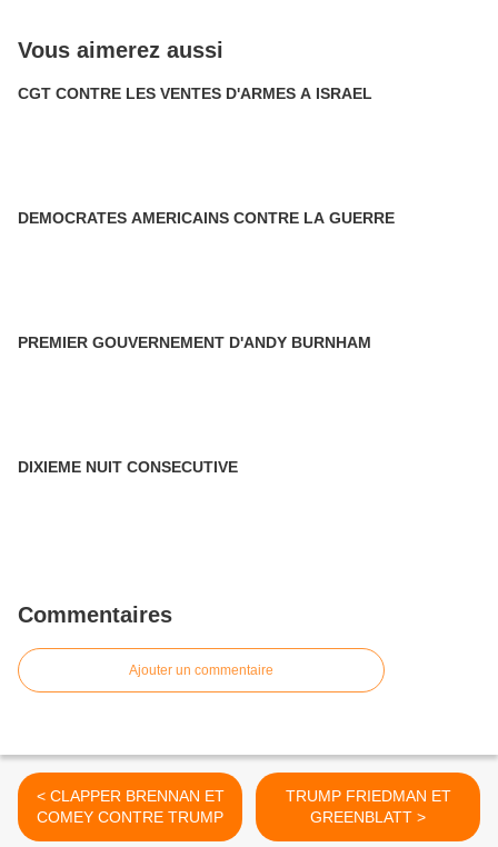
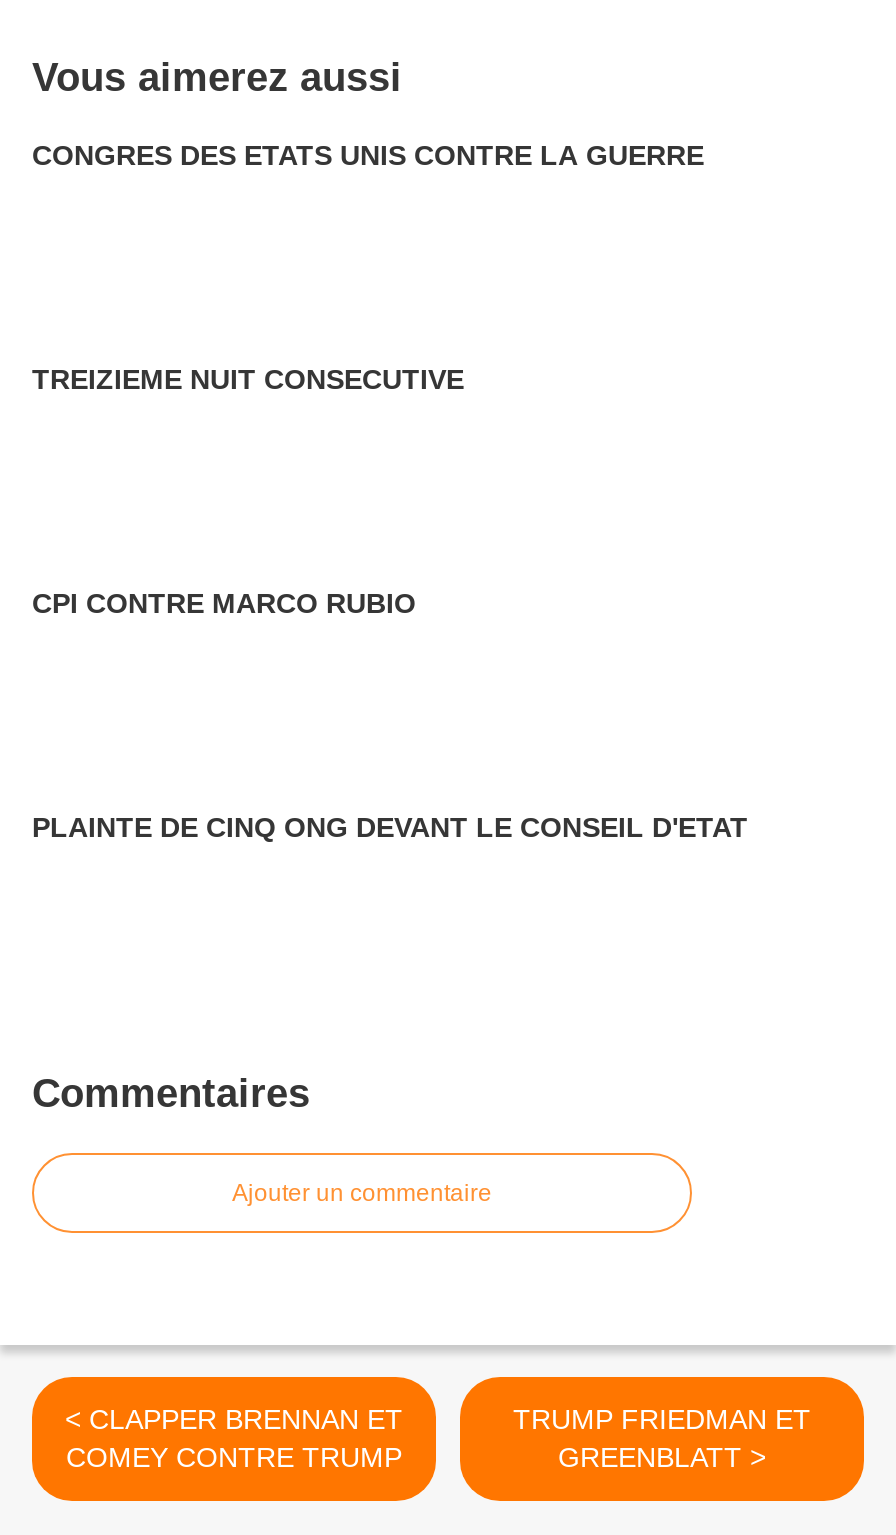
- CGT CONTRE LES VENTES D'ARMES A ISRAEL
+ CONGRES DES ETATS UNIS CONTRE LA GUERRE

- DEMOCRATES AMERICAINS CONTRE LA GUERRE
+ TREIZIEME NUIT CONSECUTIVE

- PREMIER GOUVERNEMENT D'ANDY BURNHAM
+ CPI CONTRE MARCO RUBIO

- DIXIEME NUIT CONSECUTIVE
+ PLAINTE DE CINQ ONG DEVANT LE CONSEIL D'ETAT
